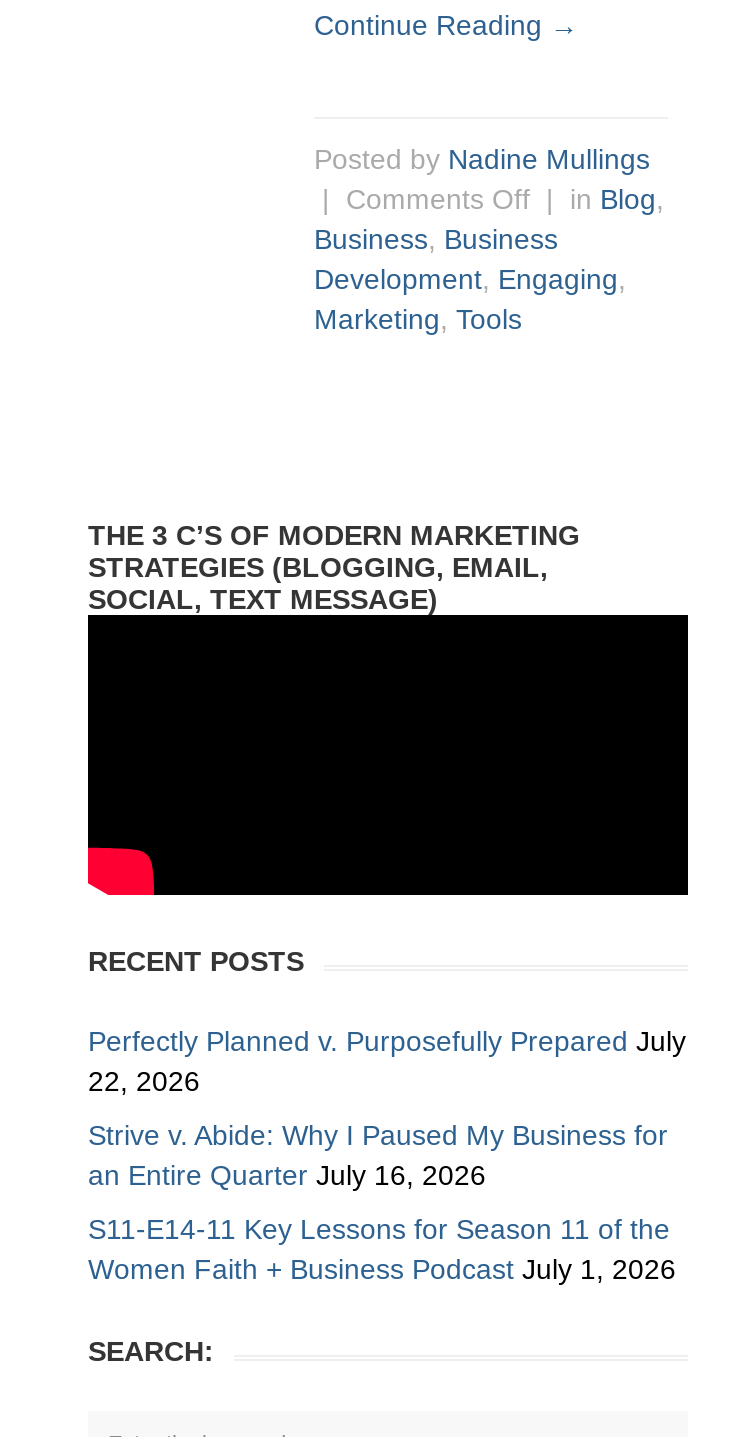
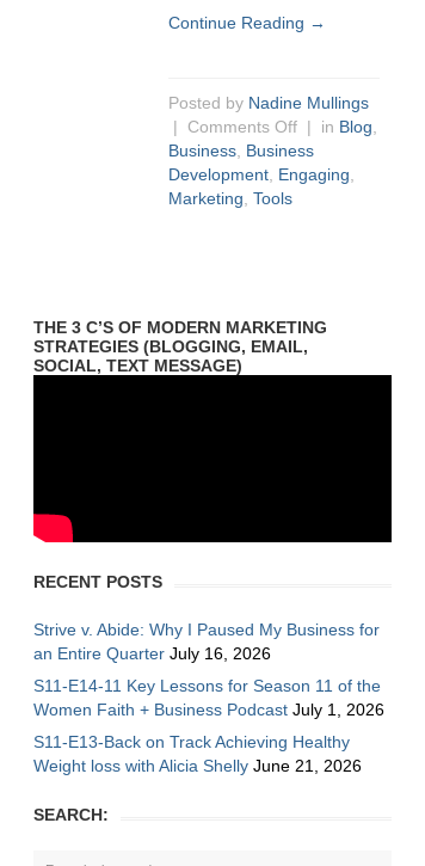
- Perfectly Planned v. Purposefully Prepared July
- 22, 2026

moved up: Strive v. Abide: Why I Paused My Business for | an Entire Quarter July 16, 2026 | S11-E14-11 Key Lessons for Season 11 of the | Women Faith + Business Podcast July 1, 2026

+ S11-E13-Back on Track Achieving Healthy
+ Weight loss with Alicia Shelly June 21, 2026
